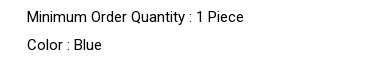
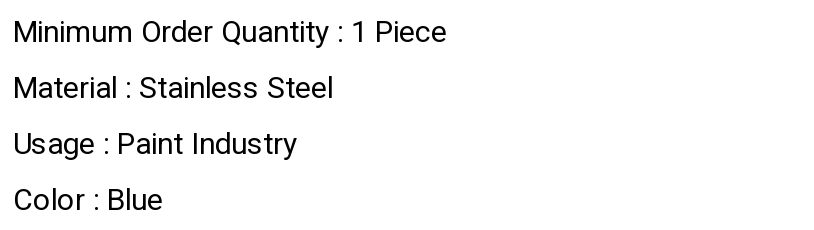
+ Material : Stainless Steel
+ Usage : Paint Industry
